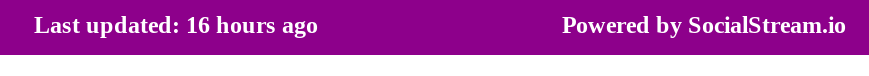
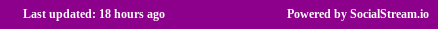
- Last updated: 16 hours ago
+ Last updated: 18 hours ago
